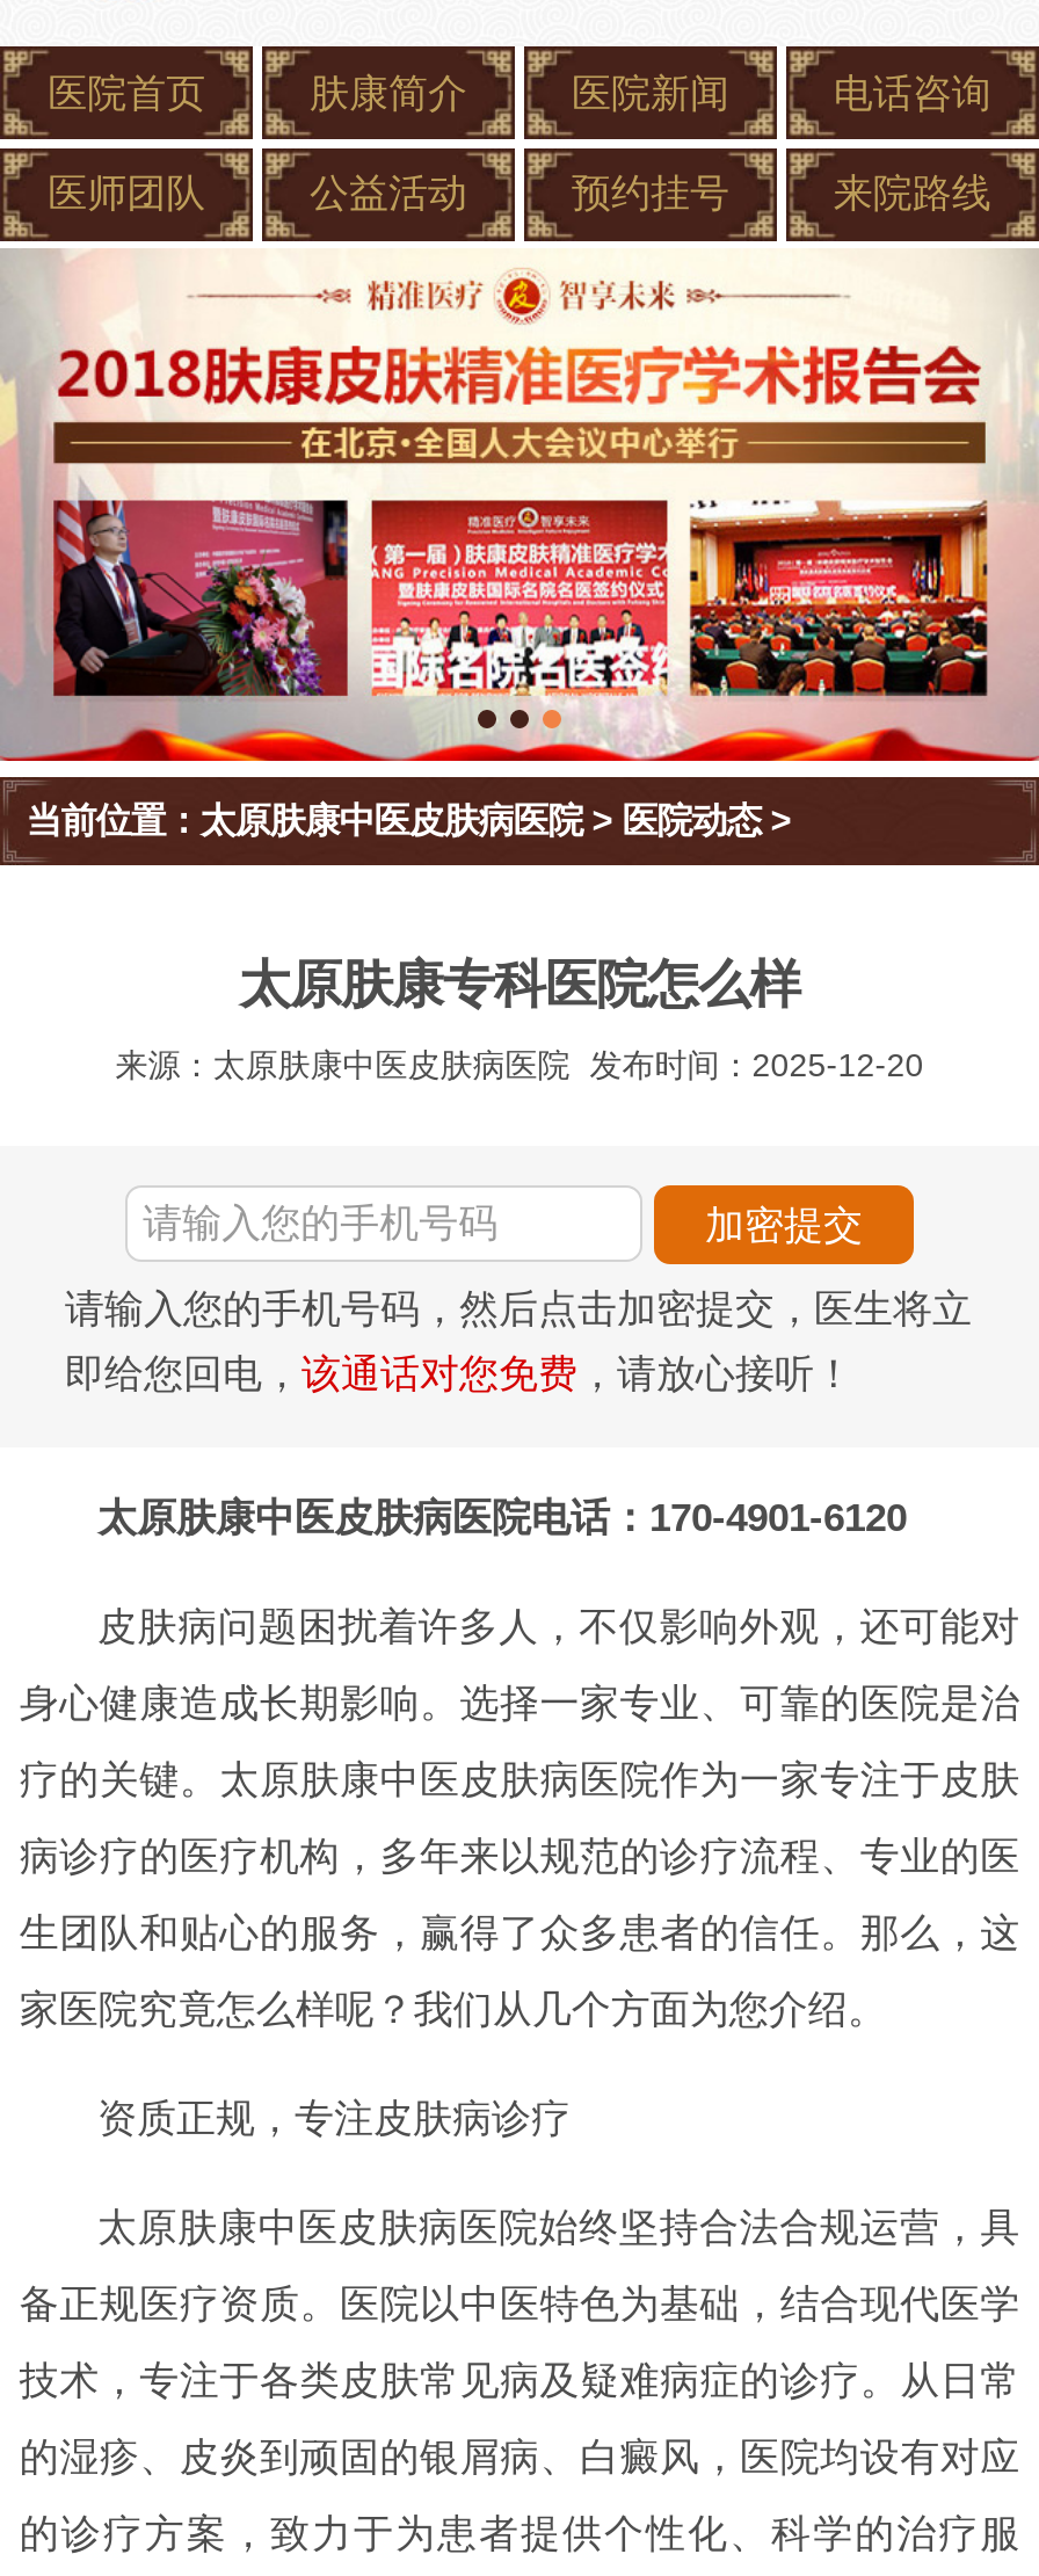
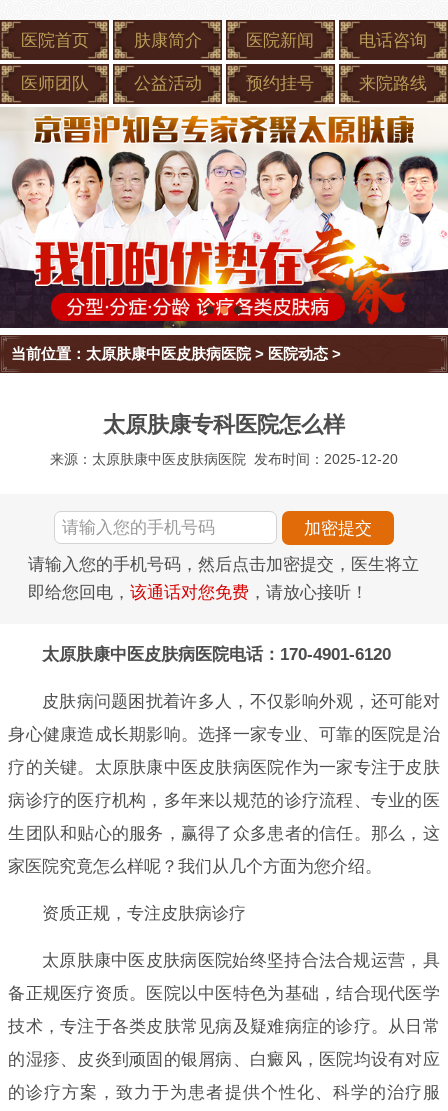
- [image]
+ [image]
